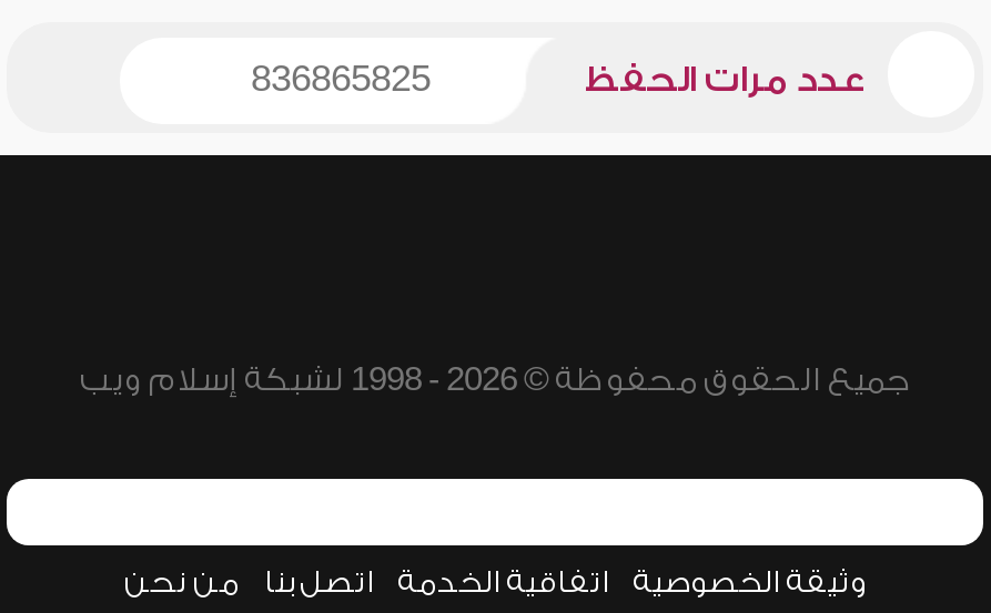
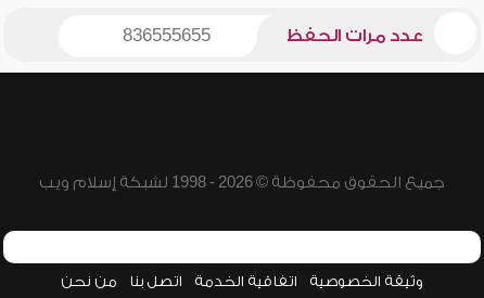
- 836865825
+ 836555655
